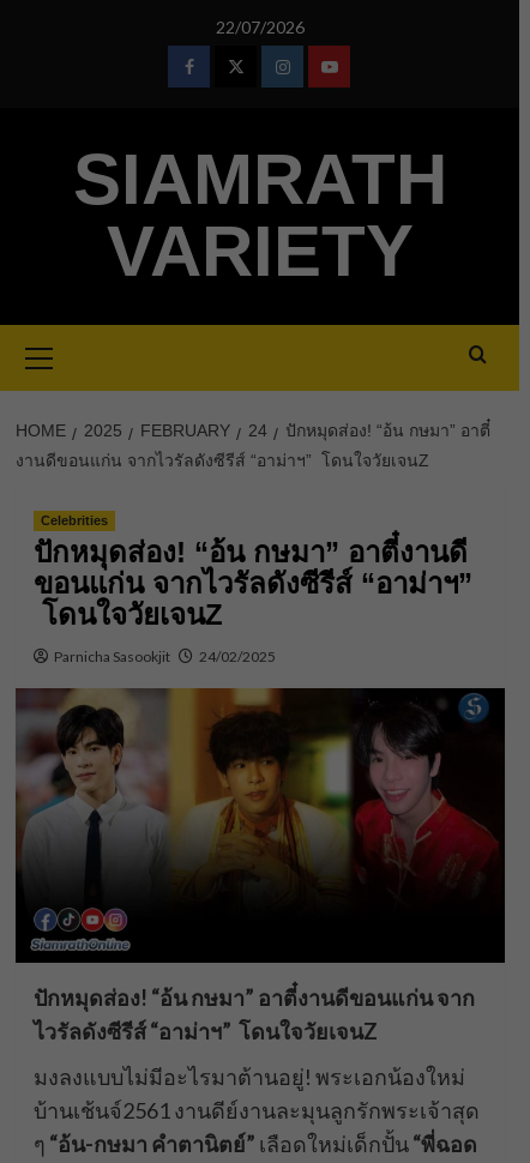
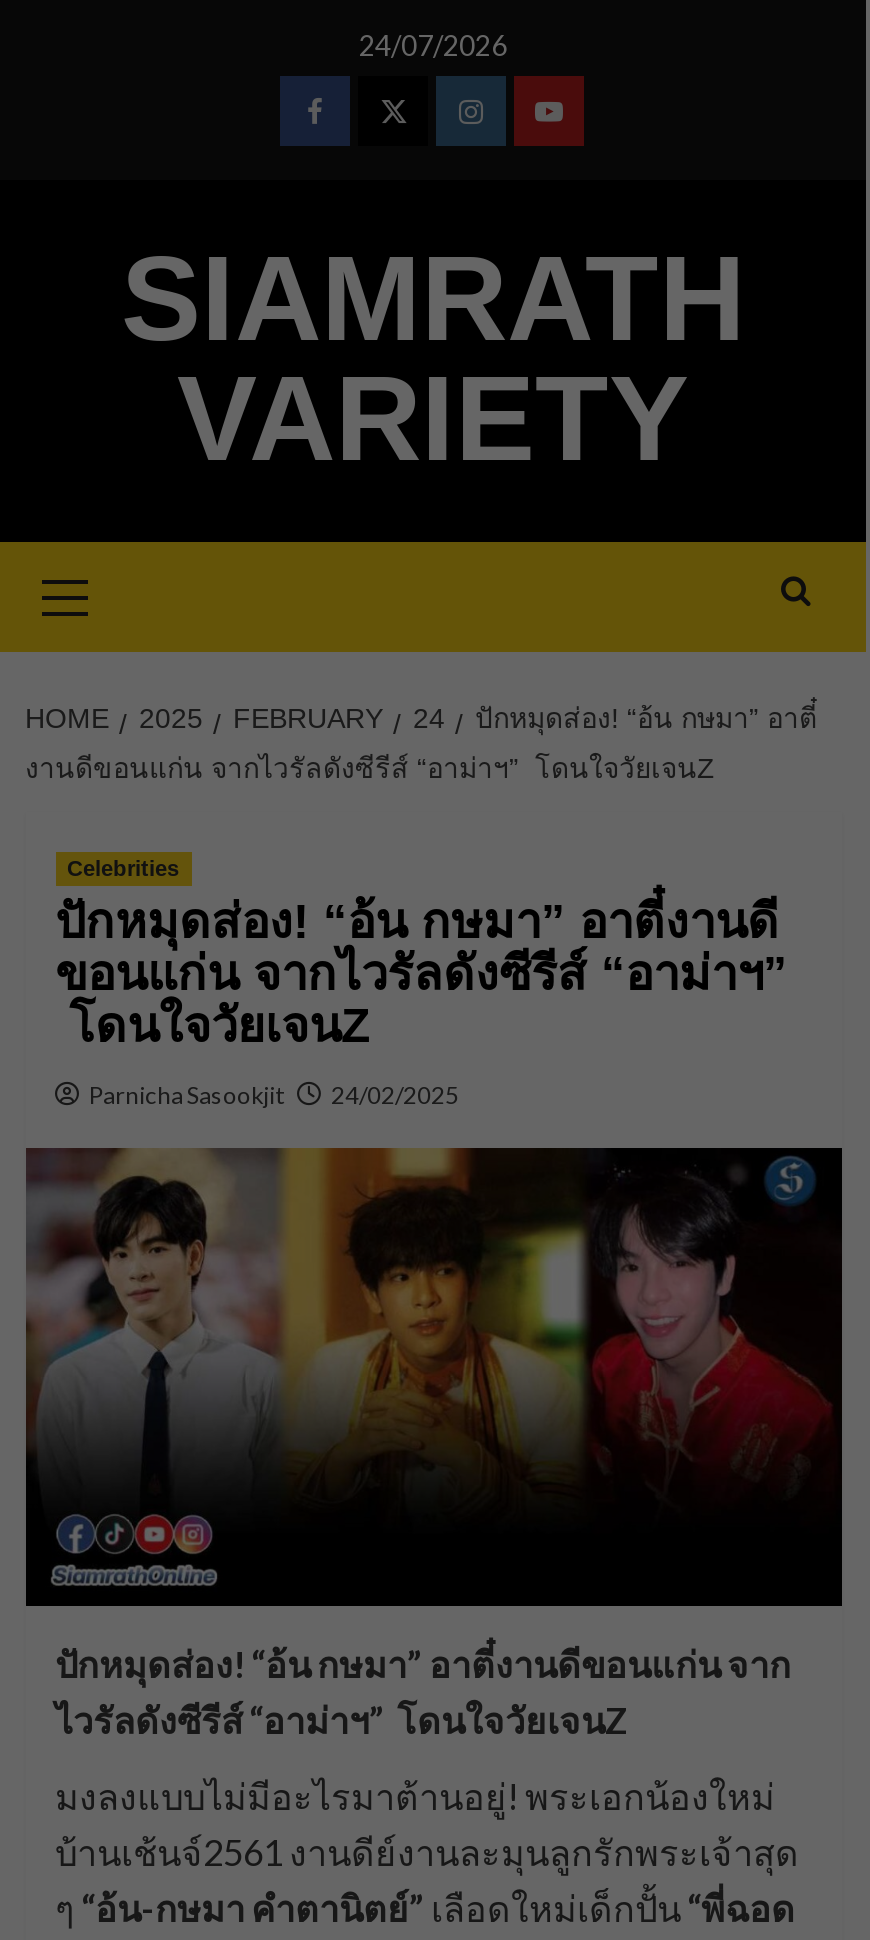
- 22/07/2026
+ 24/07/2026
